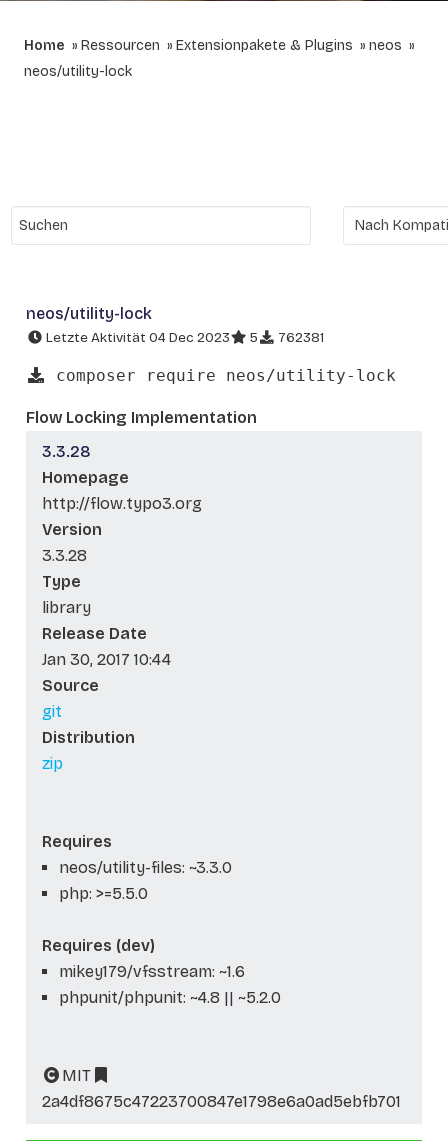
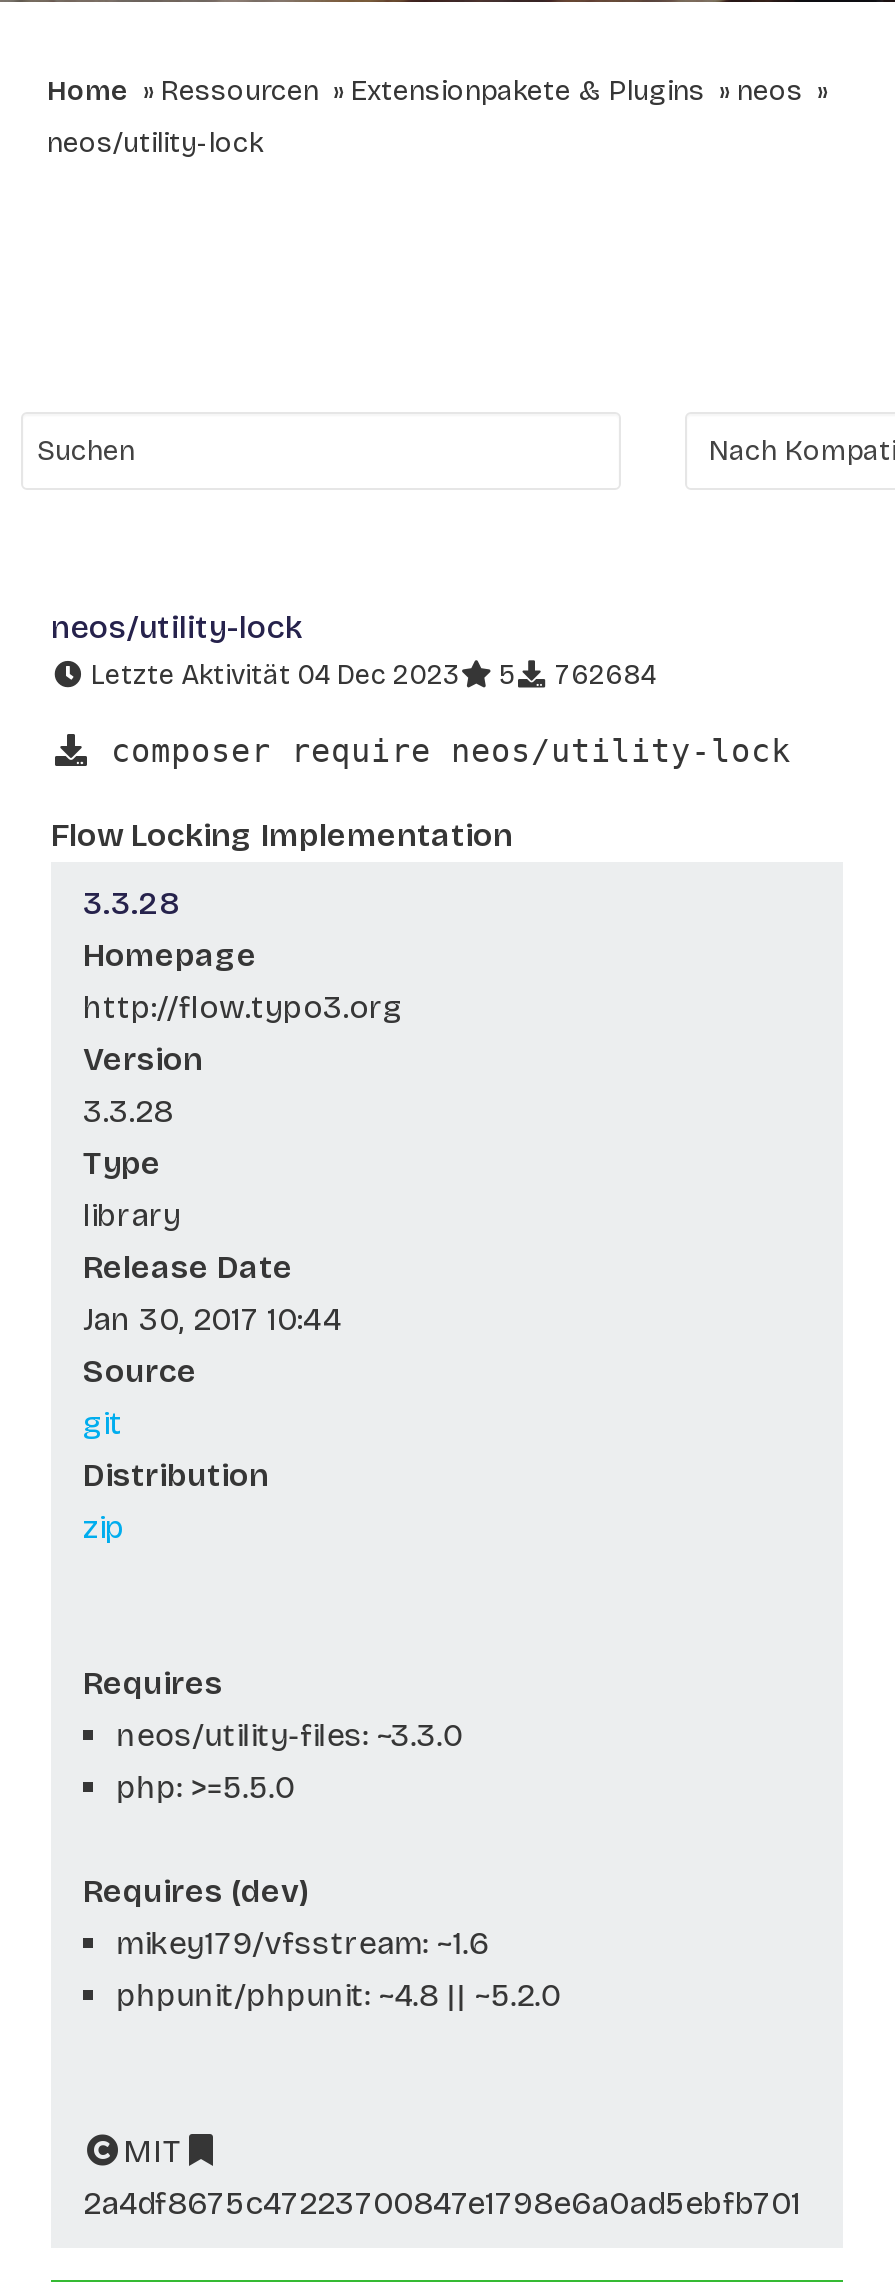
- Letzte Aktivität 04 Dec 2023 5 762381
+ Letzte Aktivität 04 Dec 2023 5 762684
